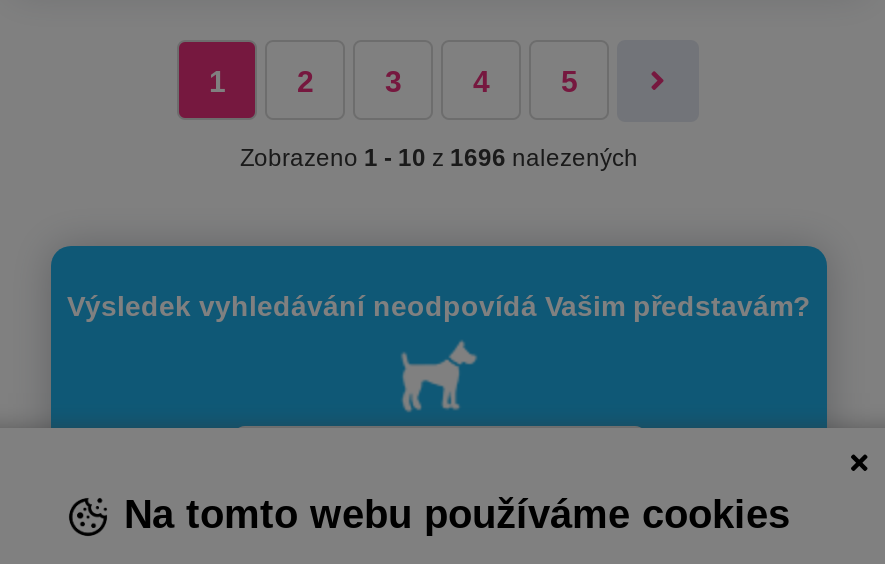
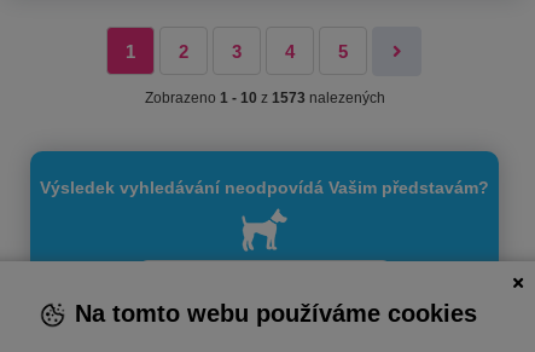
- Zobrazeno 1 - 10 z 1696 nalezených
+ Zobrazeno 1 - 10 z 1573 nalezených
